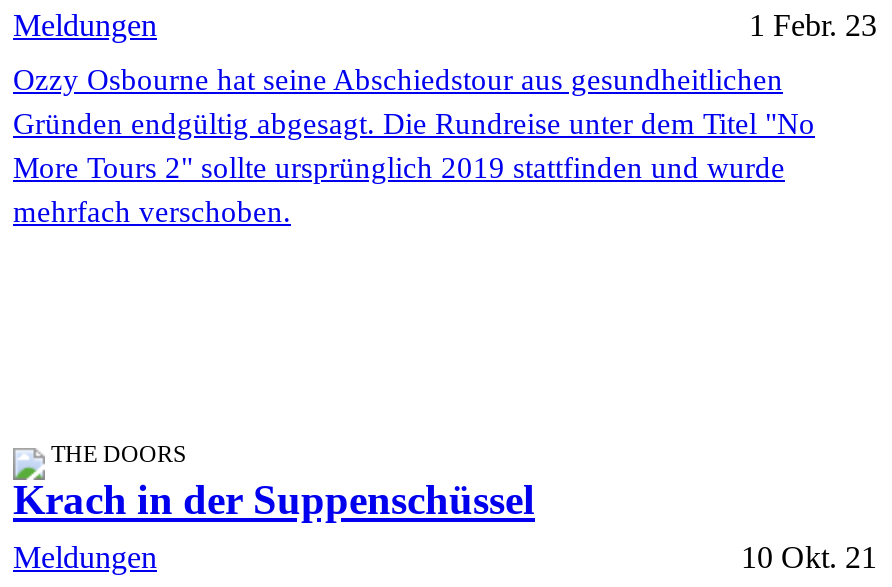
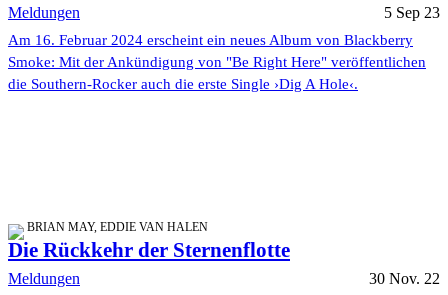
- 1 Febr. 23
+ 5 Sep 23

- Ozzy Osbourne hat seine Abschiedstour aus gesundheitlichen
- Gründen endgültig abgesagt. Die Rundreise unter dem Titel "No
- More Tours 2" sollte ursprünglich 2019 stattfinden und wurde
- mehrfach verschoben.
+ Am 16. Februar 2024 erscheint ein neues Album von Blackberry
+ Smoke: Mit der Ankündigung von "Be Right Here" veröffentlichen
+ die Southern-Rocker auch die erste Single ›Dig A Hole‹.

- THE DOORS
- Krach in der Suppenschüssel
+ BRIAN MAY, EDDIE VAN HALEN
+ Die Rückkehr der Sternenflotte

- 10 Okt. 21
+ 30 Nov. 22
